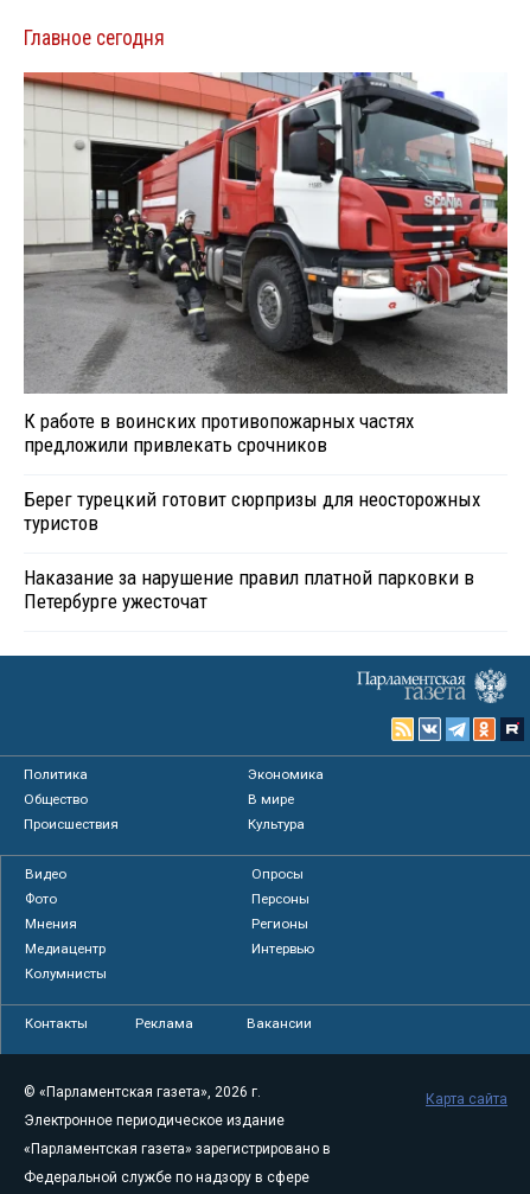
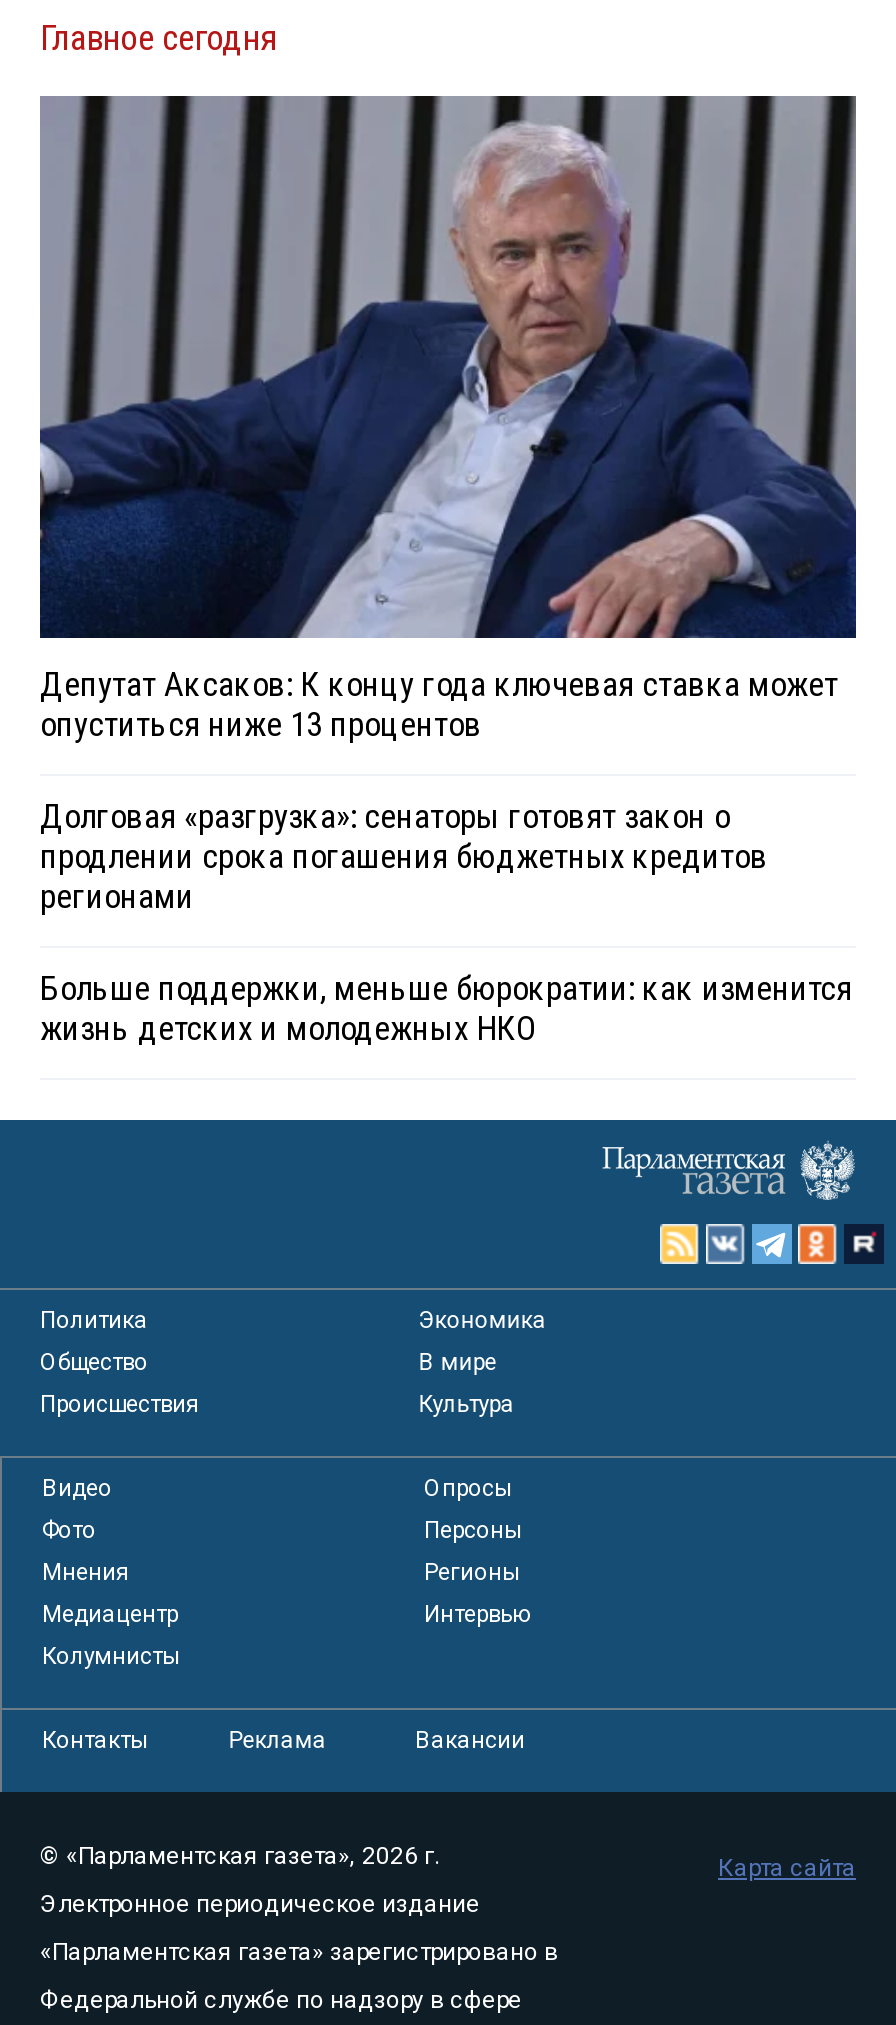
- [image]
- К работе в воинских противопожарных частях
- предложили привлекать срочников
+ [image]
+ Депутат Аксаков: К концу года ключевая ставка может
+ опуститься ниже 13 процентов

- Берег турецкий готовит сюрпризы для неосторожных
- туристов
+ Долговая «разгрузка»: сенаторы готовят закон о
+ продлении срока погашения бюджетных кредитов
+ регионами

- Наказание за нарушение правил платной парковки в
- Петербурге ужесточат
+ Больше поддержки, меньше бюрократии: как изменится
+ жизнь детских и молодежных НКО
